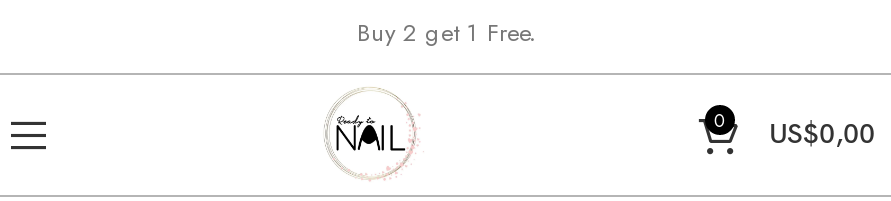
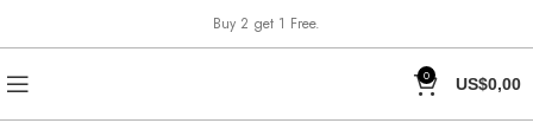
- [image]
